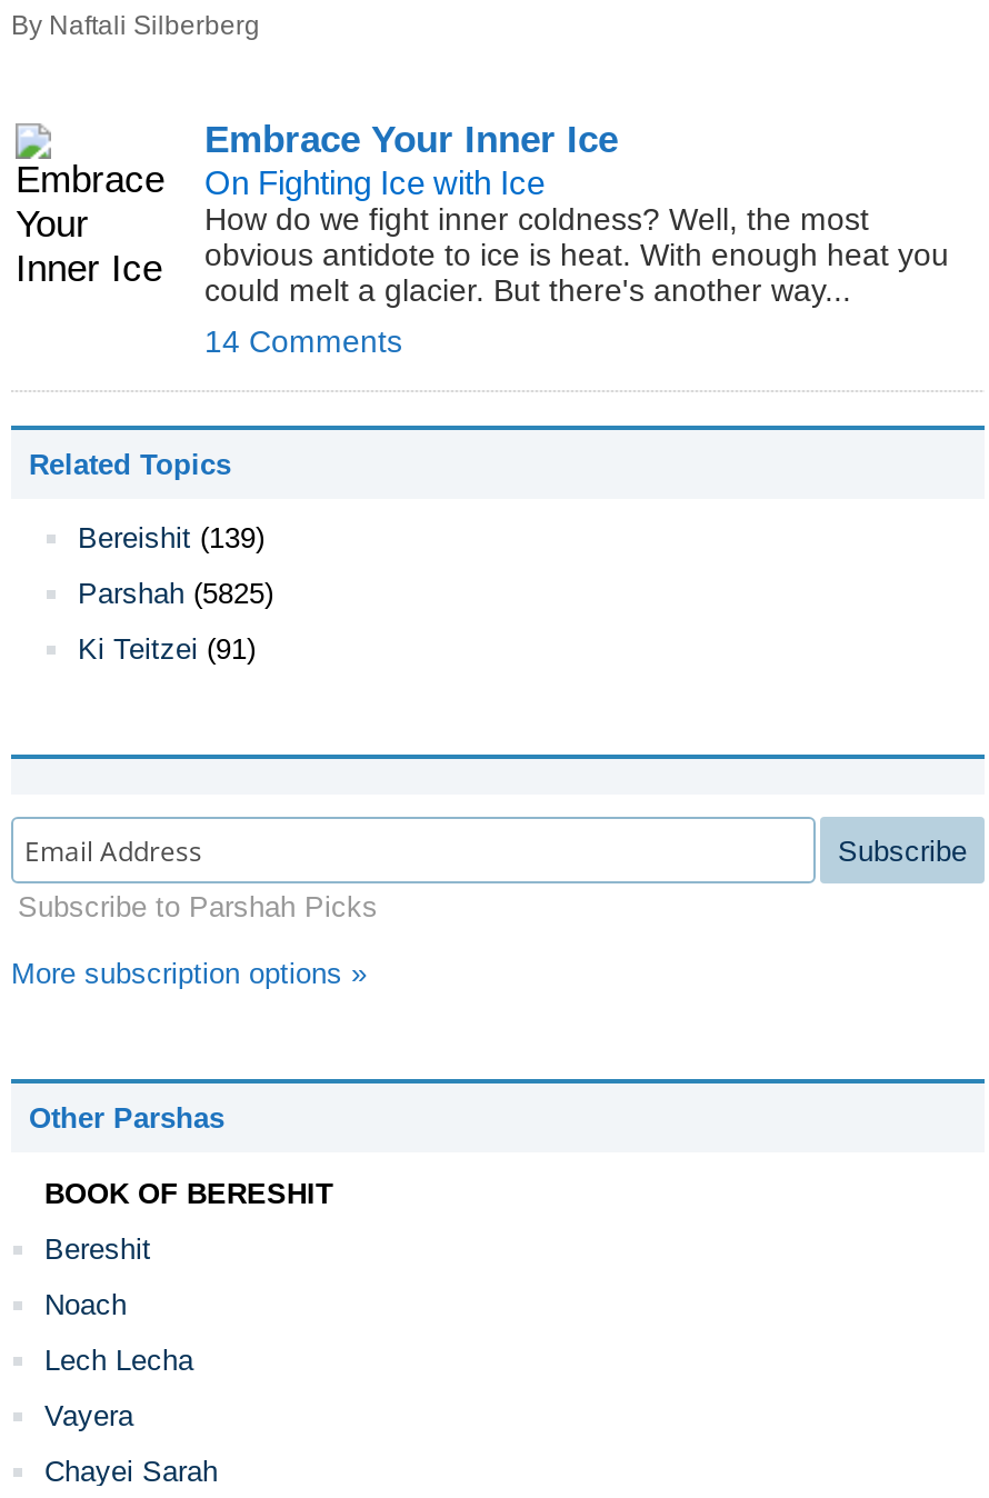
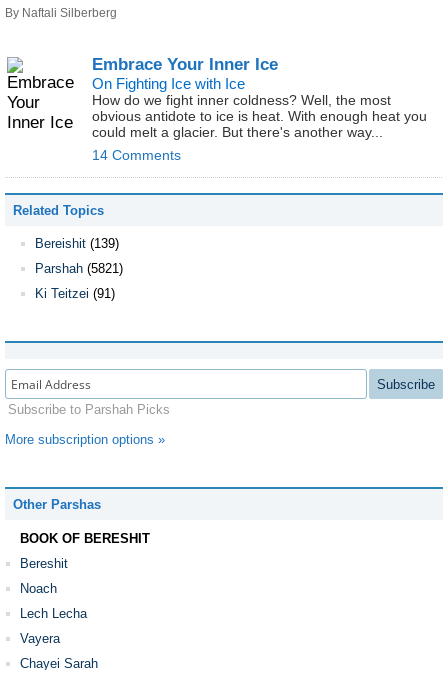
- Parshah (5825)
+ Parshah (5821)
